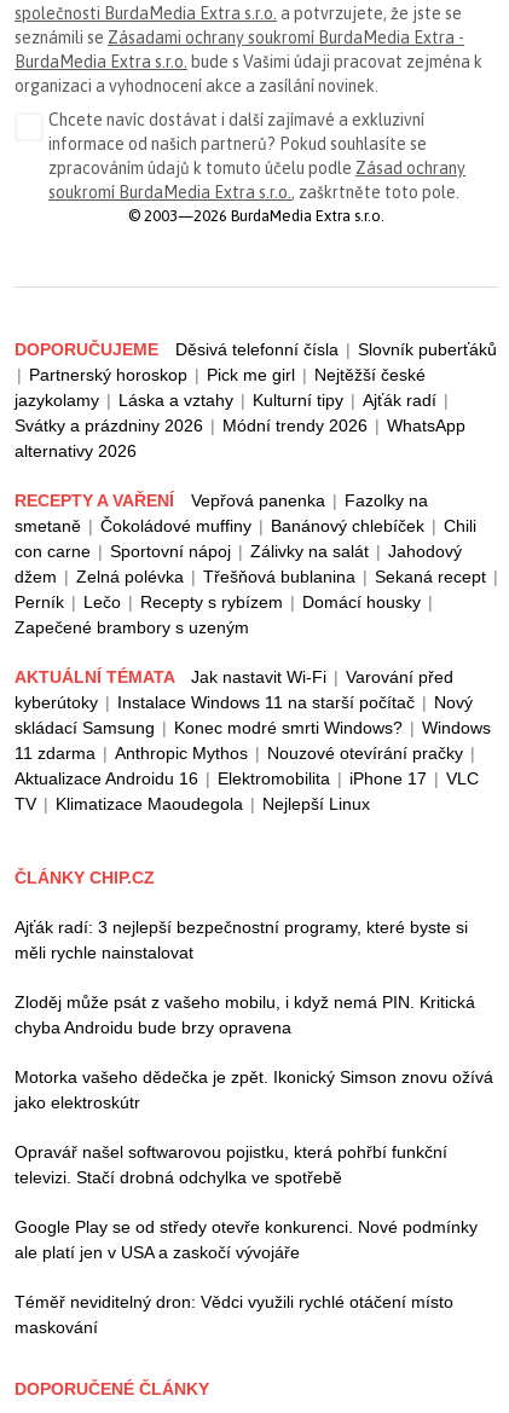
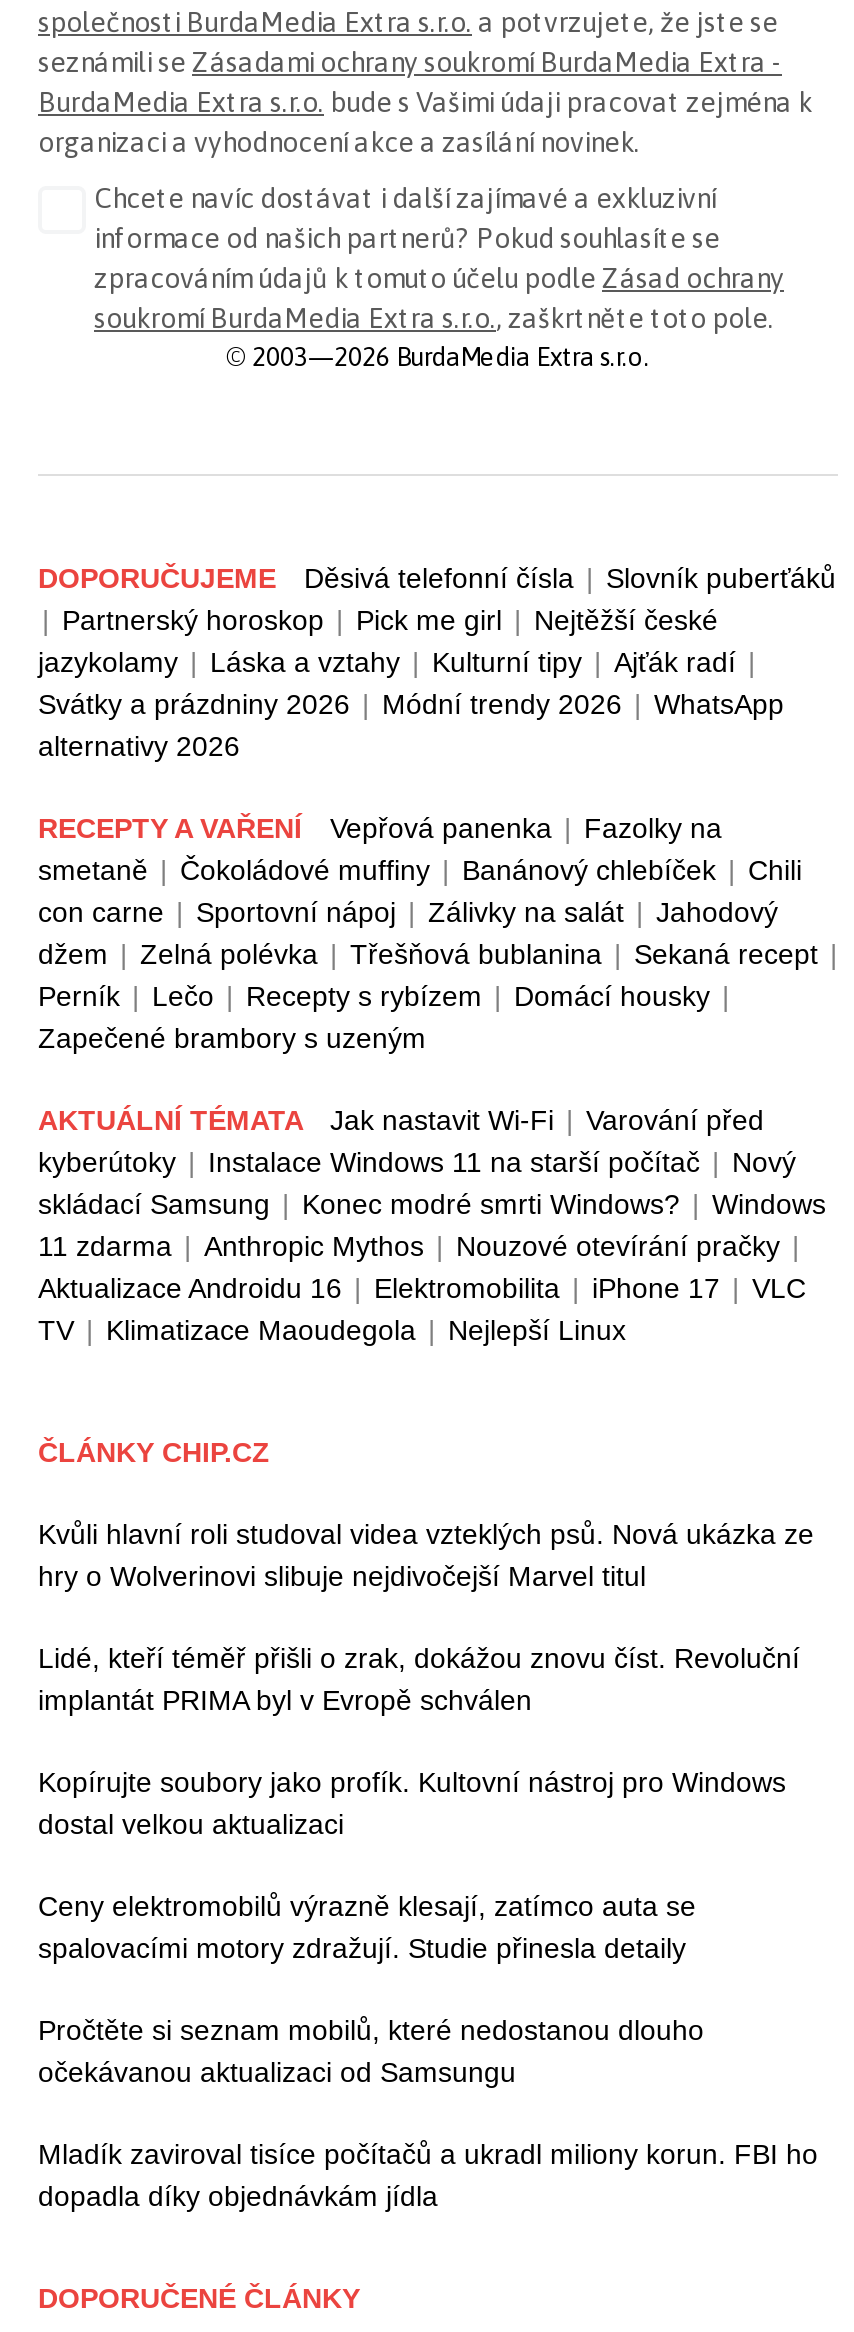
- Ajťák radí: 3 nejlepší bezpečnostní programy, které byste si
- měli rychle nainstalovat
+ Kvůli hlavní roli studoval videa vzteklých psů. Nová ukázka ze
+ hry o Wolverinovi slibuje nejdivočejší Marvel titul

- Zloděj může psát z vašeho mobilu, i když nemá PIN. Kritická
- chyba Androidu bude brzy opravena
+ Lidé, kteří téměř přišli o zrak, dokážou znovu číst. Revoluční
+ implantát PRIMA byl v Evropě schválen

- Motorka vašeho dědečka je zpět. Ikonický Simson znovu ožívá
- jako elektroskútr
+ Kopírujte soubory jako profík. Kultovní nástroj pro Windows
+ dostal velkou aktualizaci

- Opravář našel softwarovou pojistku, která pohřbí funkční
- televizi. Stačí drobná odchylka ve spotřebě
+ Ceny elektromobilů výrazně klesají, zatímco auta se
+ spalovacími motory zdražují. Studie přinesla detaily

- Google Play se od středy otevře konkurenci. Nové podmínky
- ale platí jen v USA a zaskočí vývojáře
+ Pročtěte si seznam mobilů, které nedostanou dlouho
+ očekávanou aktualizaci od Samsungu

- Téměř neviditelný dron: Vědci využili rychlé otáčení místo
- maskování
+ Mladík zaviroval tisíce počítačů a ukradl miliony korun. FBI ho
+ dopadla díky objednávkám jídla
